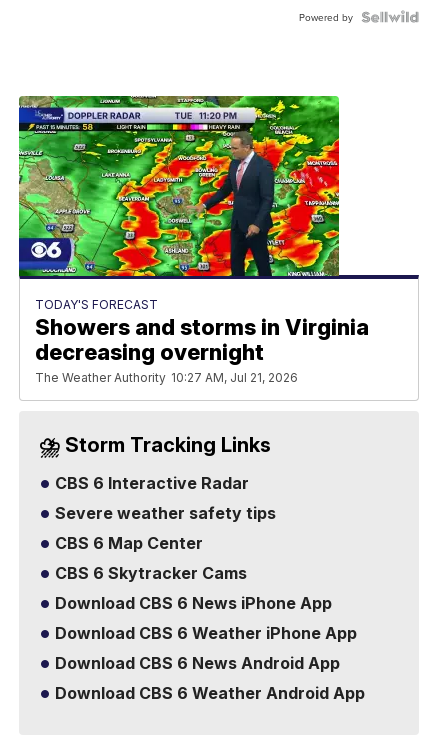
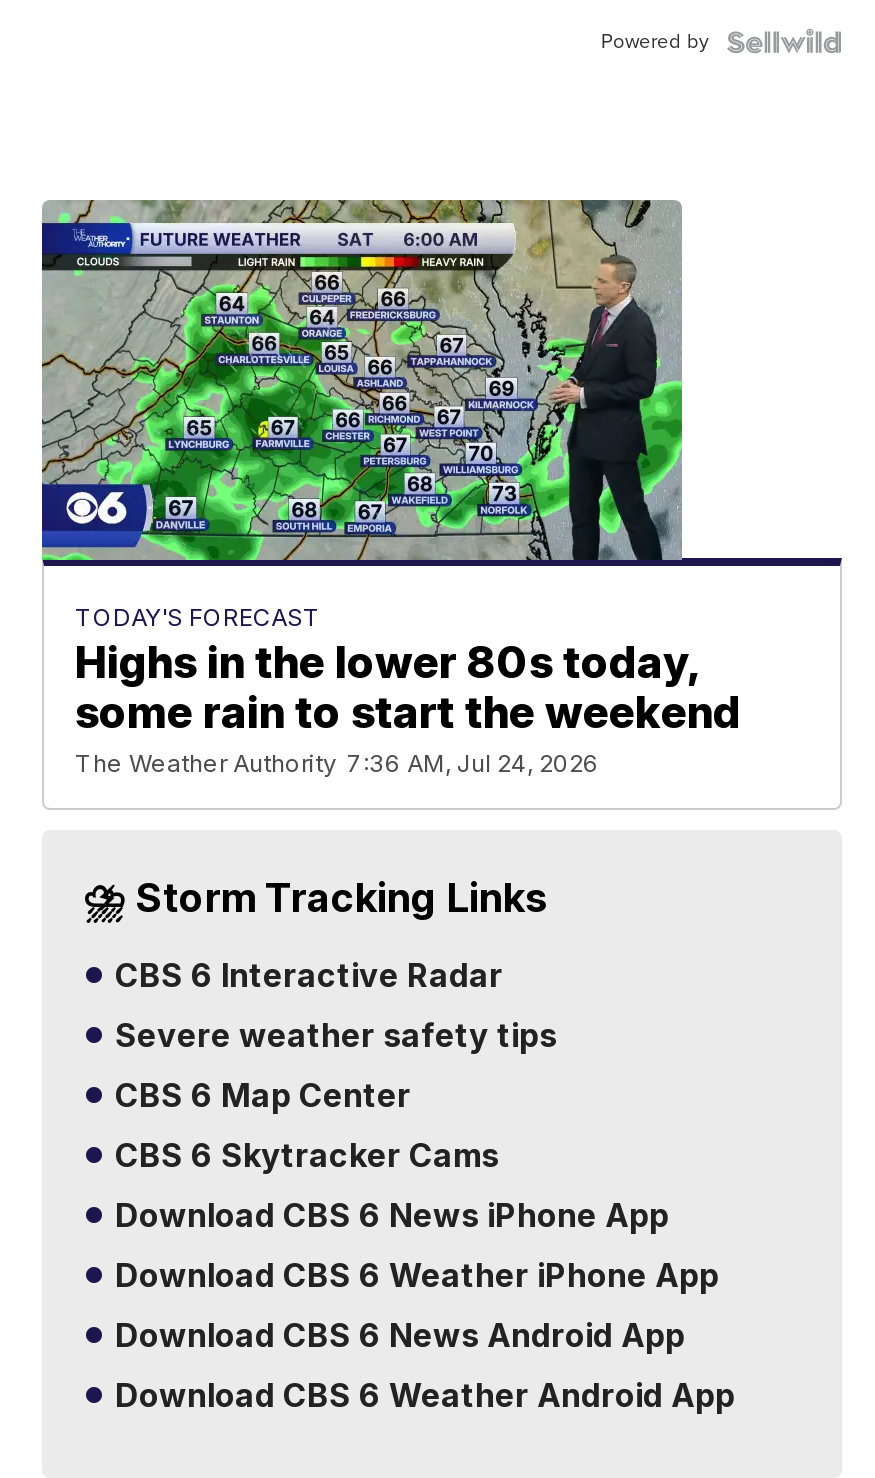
- [image]
- Showers and storms in Virginia
- decreasing overnight
- The Weather Authority 10:27 AM, Jul 21, 2026
+ [image]
+ Highs in the lower 80s today,
+ some rain to start the weekend
+ The Weather Authority 7:36 AM, Jul 24, 2026
